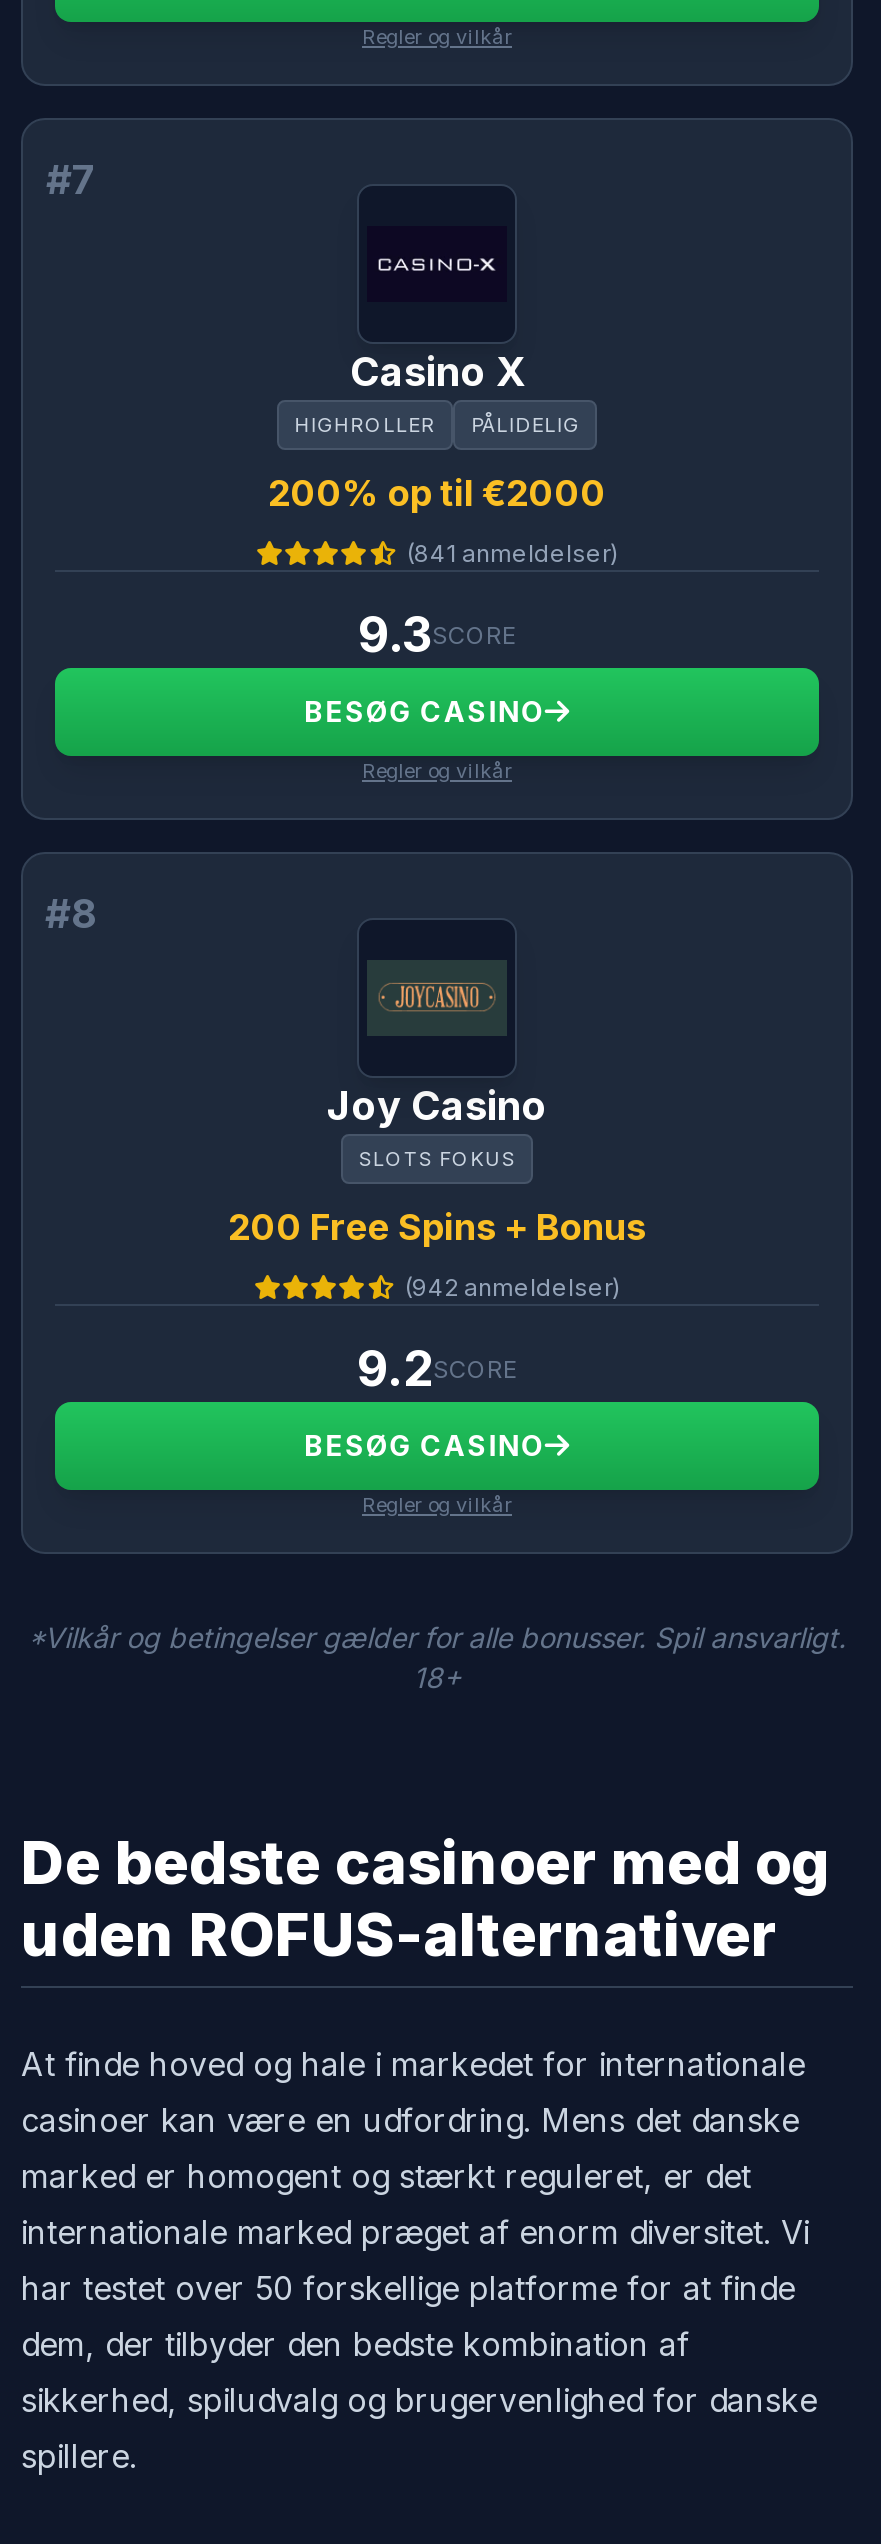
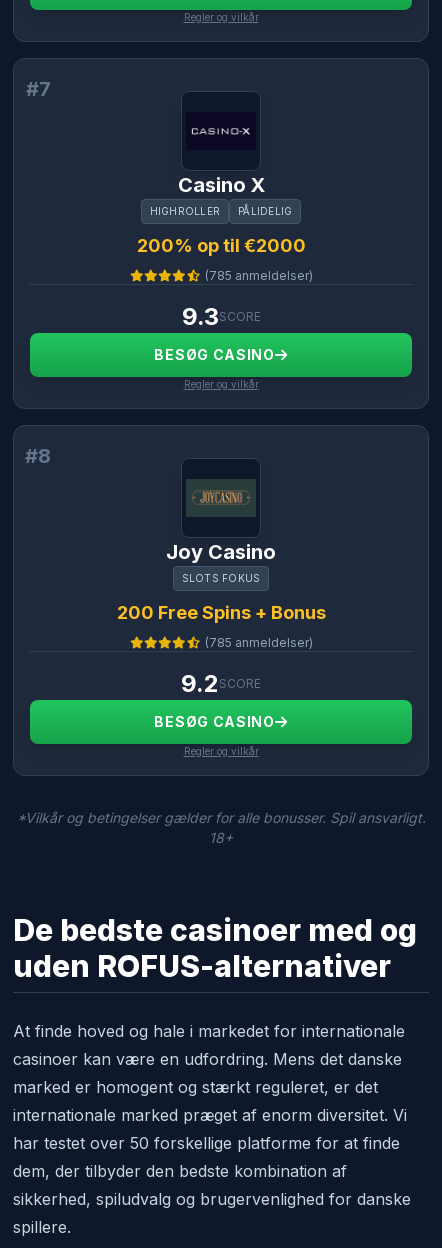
- (841 anmeldelser)
+ (785 anmeldelser)

- (942 anmeldelser)
+ (785 anmeldelser)
